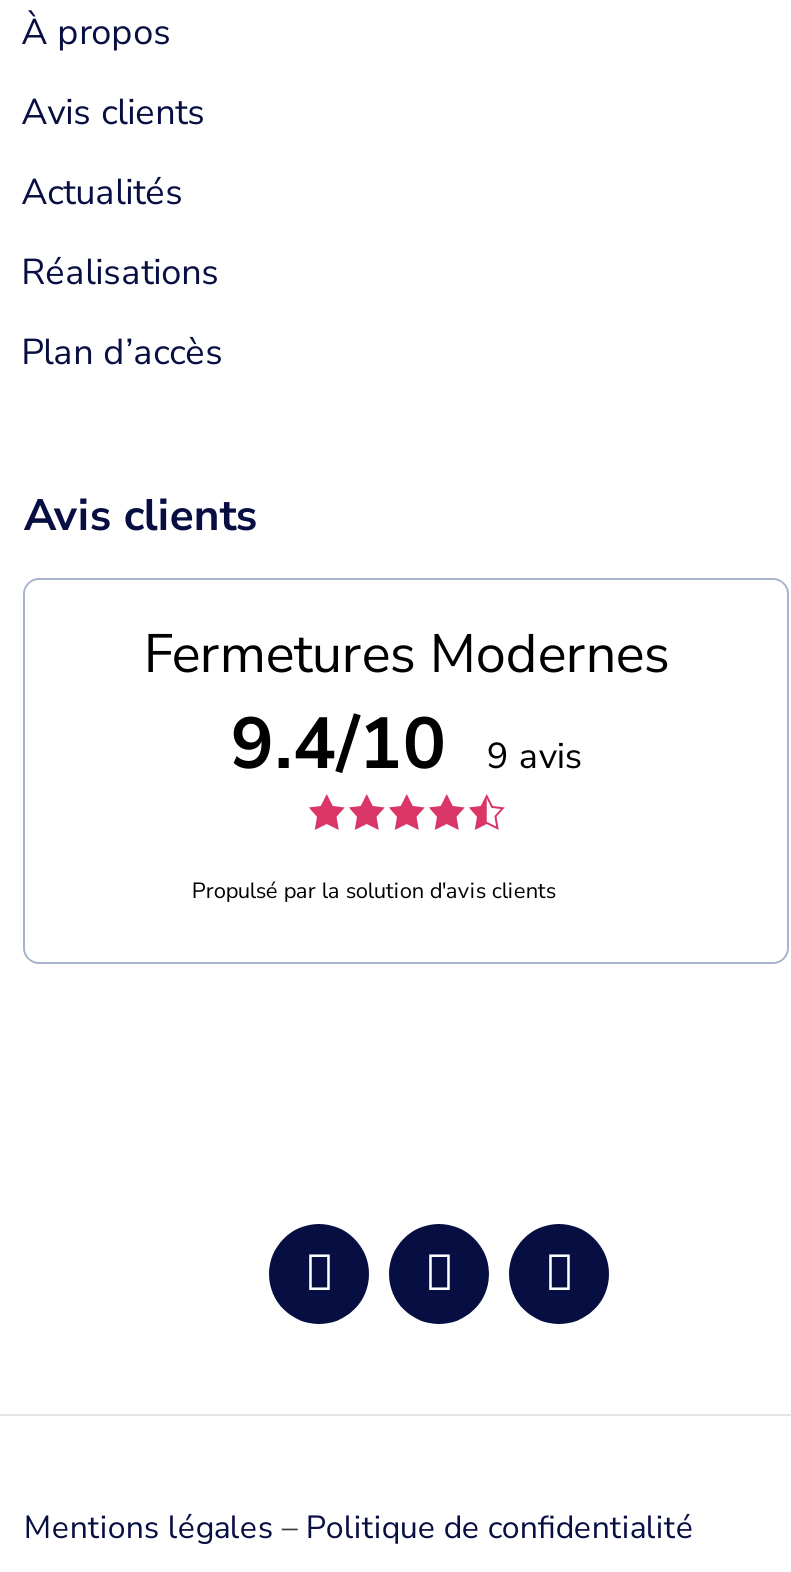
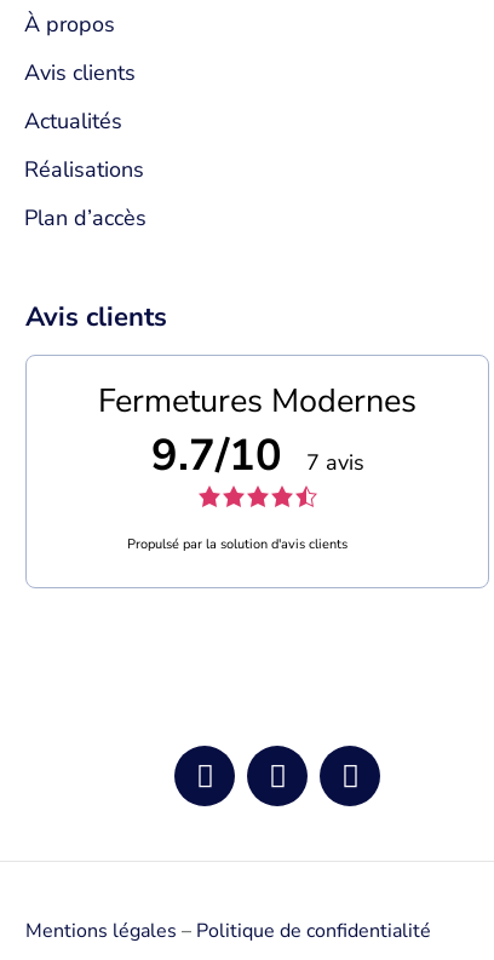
- 9.4/10
+ 9.7/10

- 9 avis
+ 7 avis
